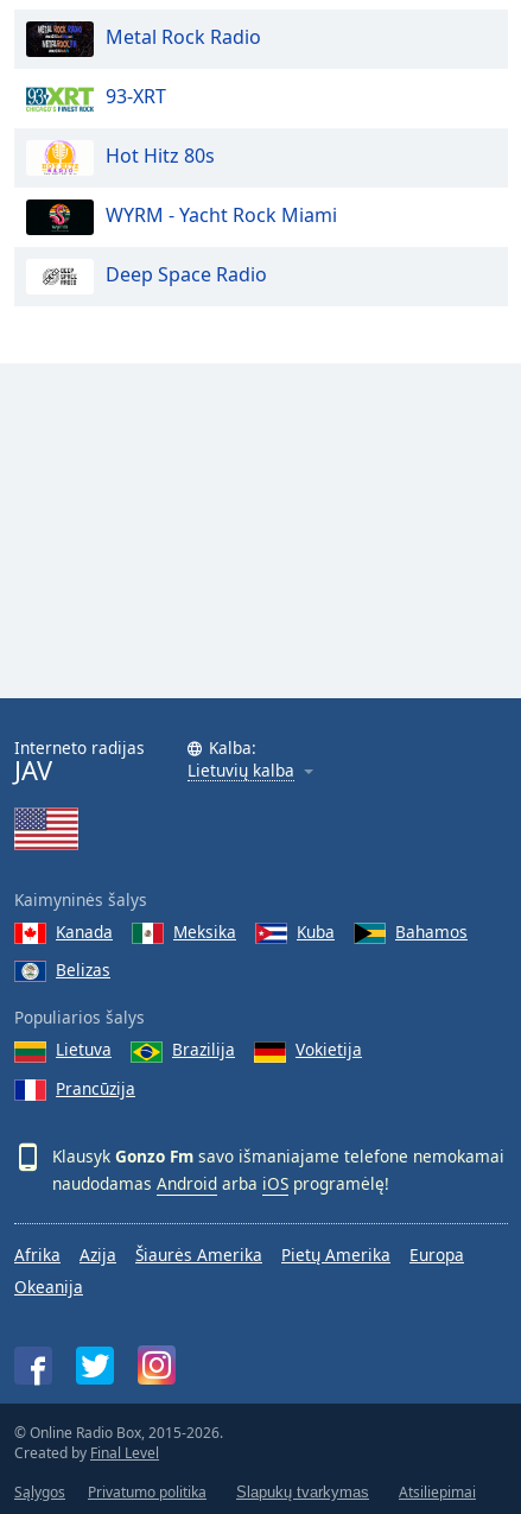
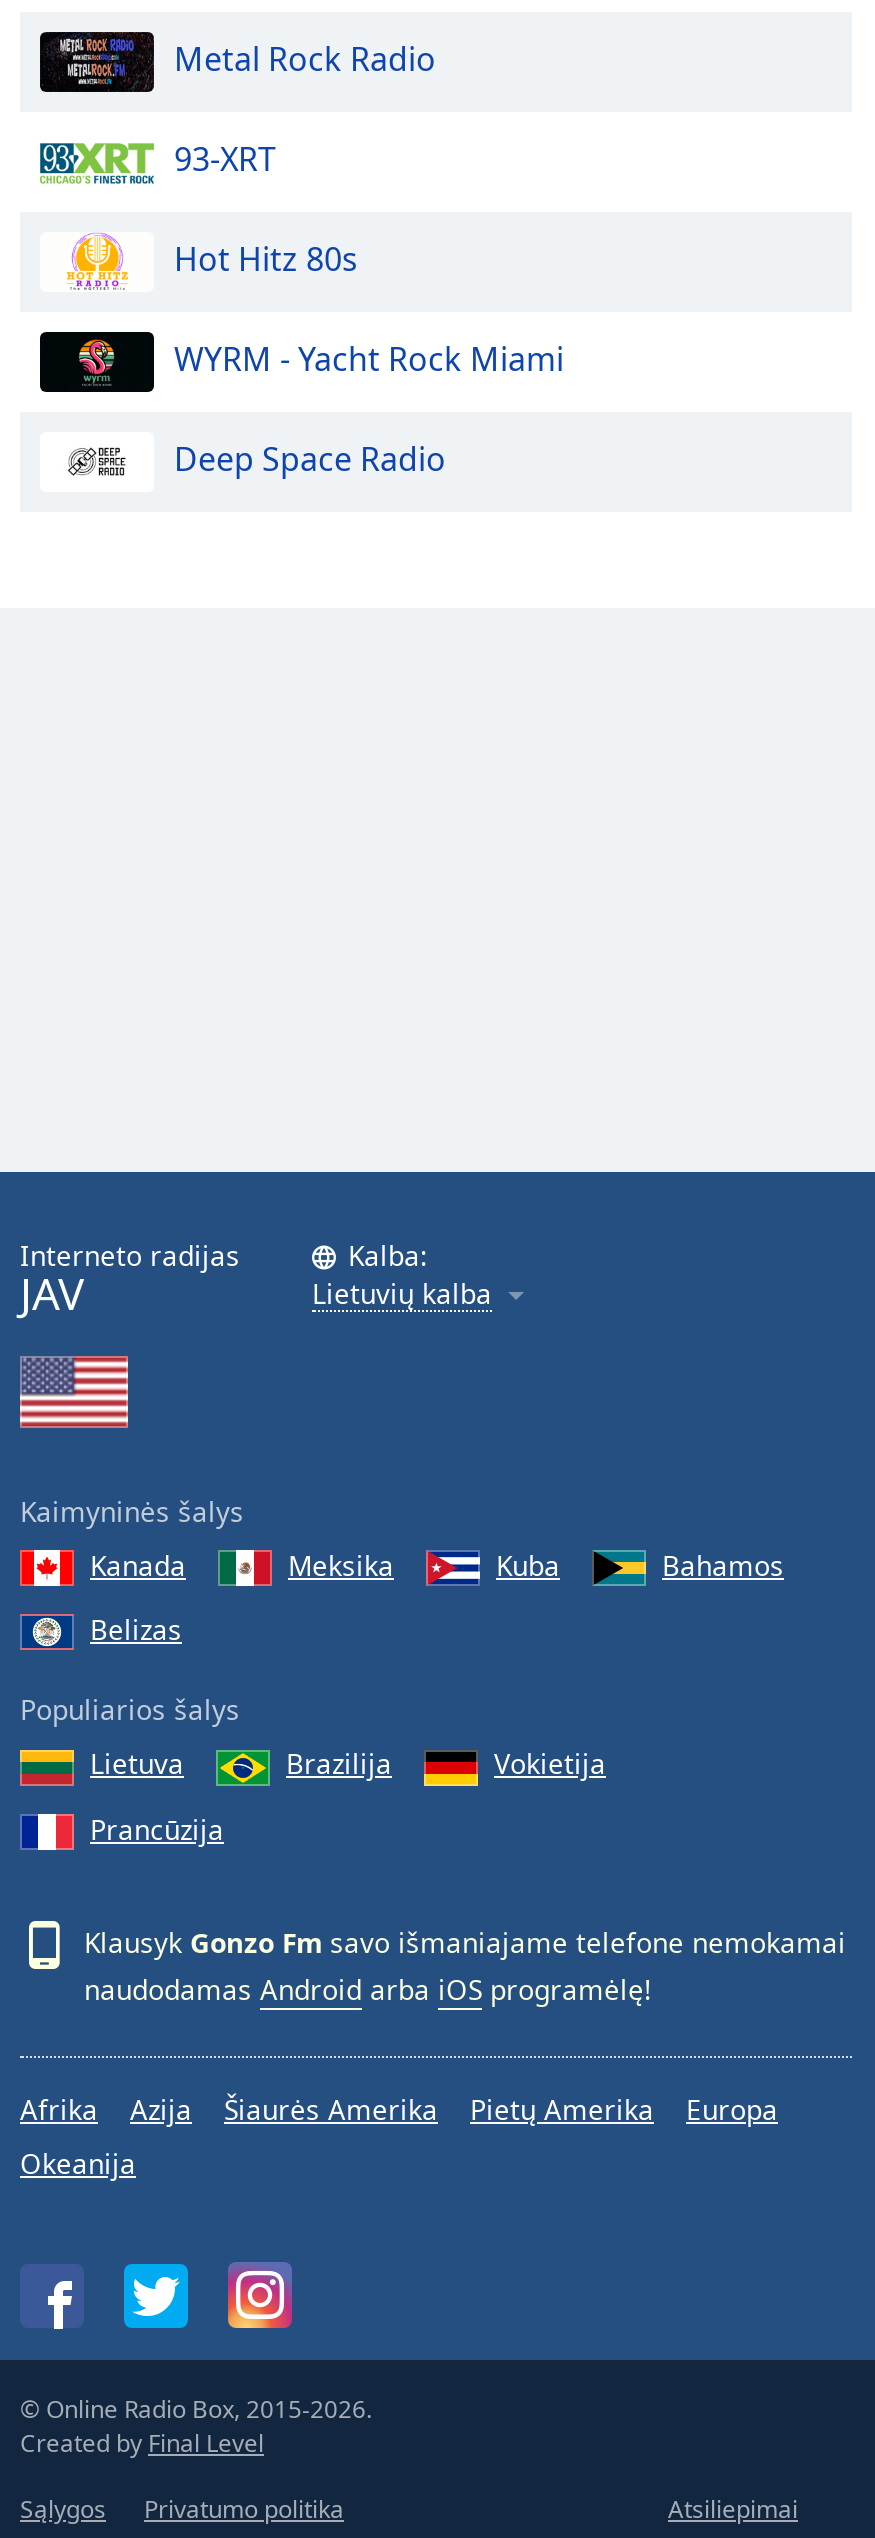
- Slapukų tvarkymas
